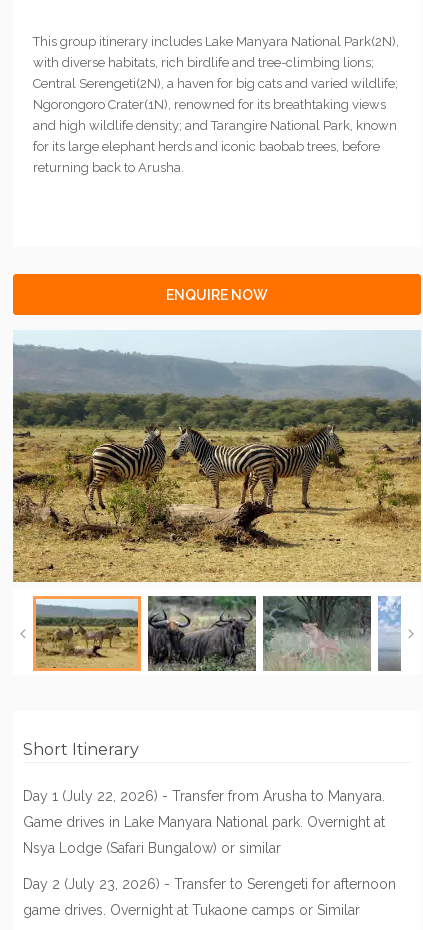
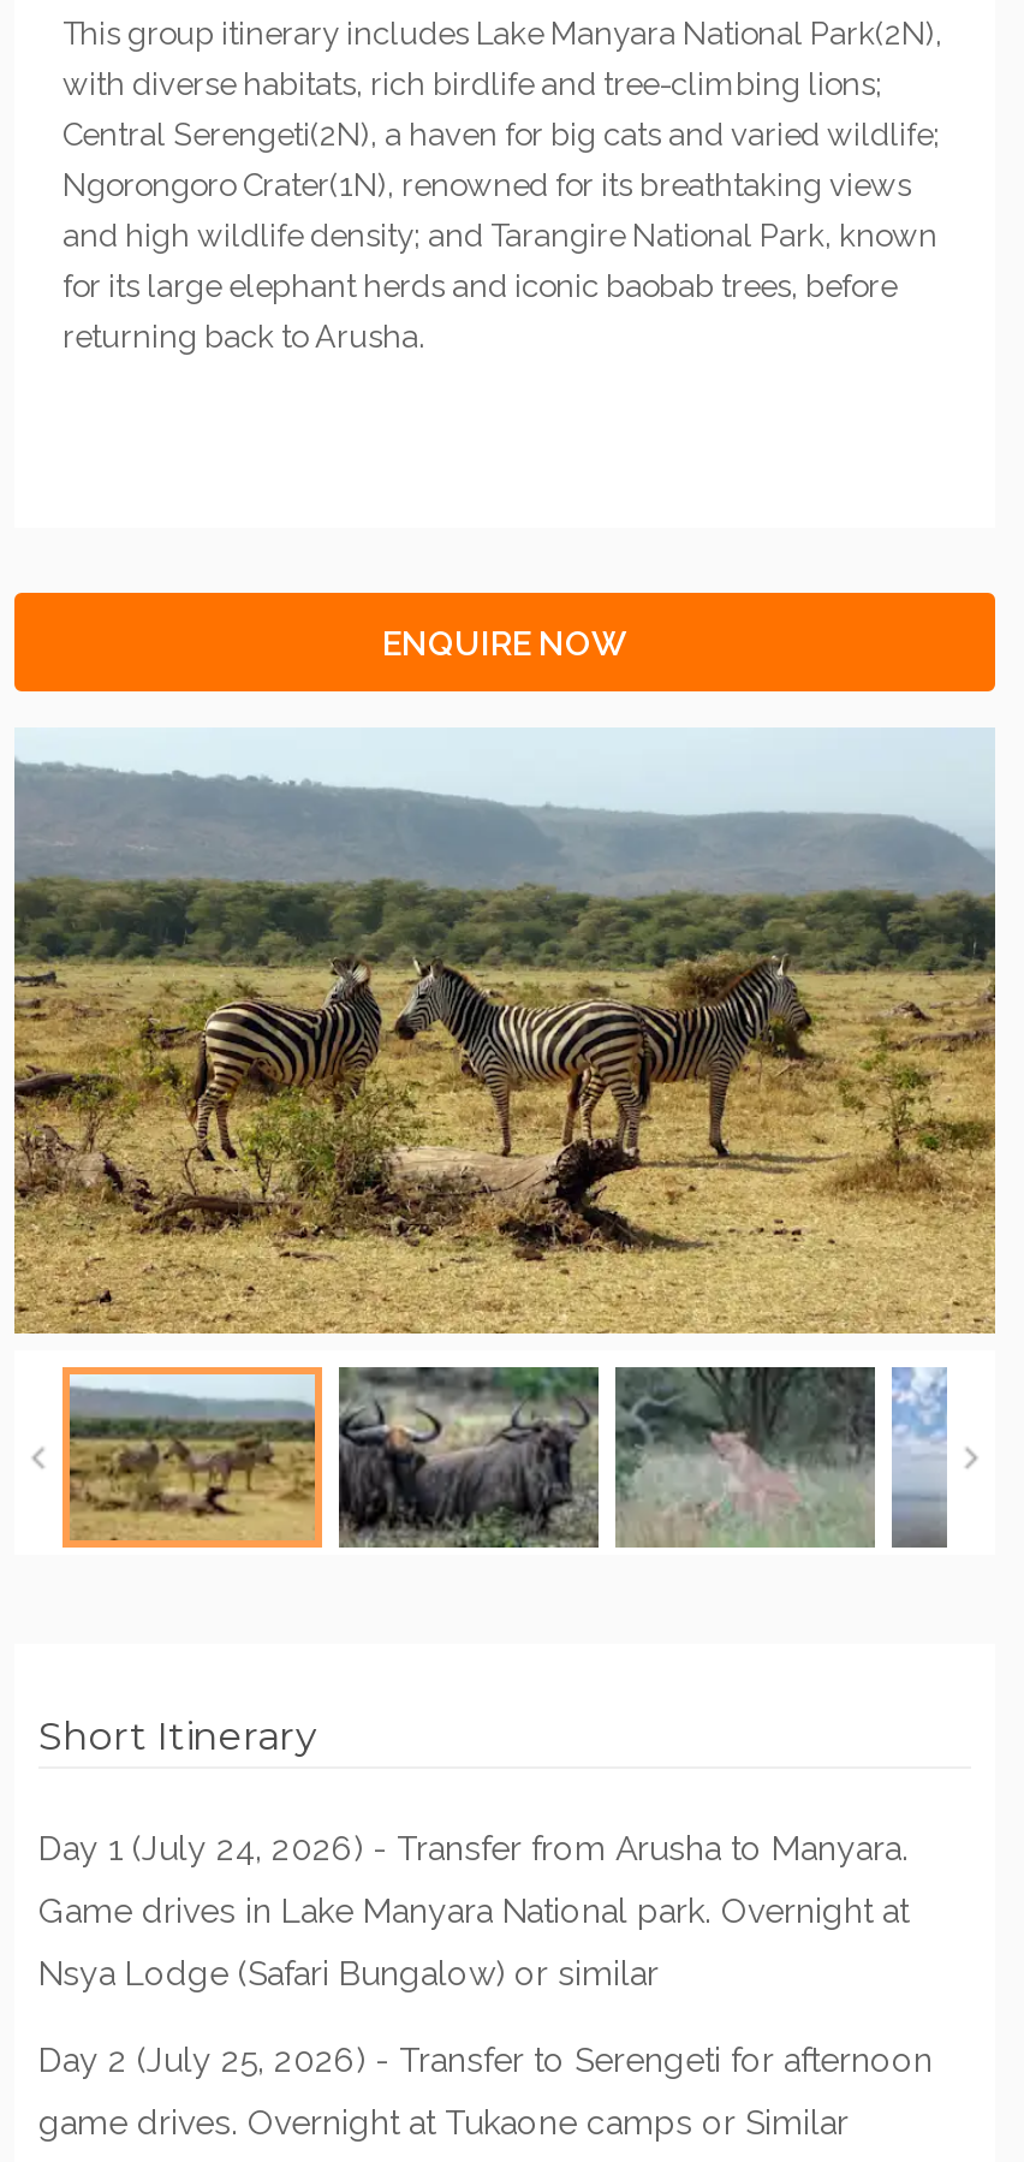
- Day 1 (July 22, 2026) - Transfer from Arusha to Manyara.
+ Day 1 (July 24, 2026) - Transfer from Arusha to Manyara.

- Day 2 (July 23, 2026) - Transfer to Serengeti for afternoon
+ Day 2 (July 25, 2026) - Transfer to Serengeti for afternoon
